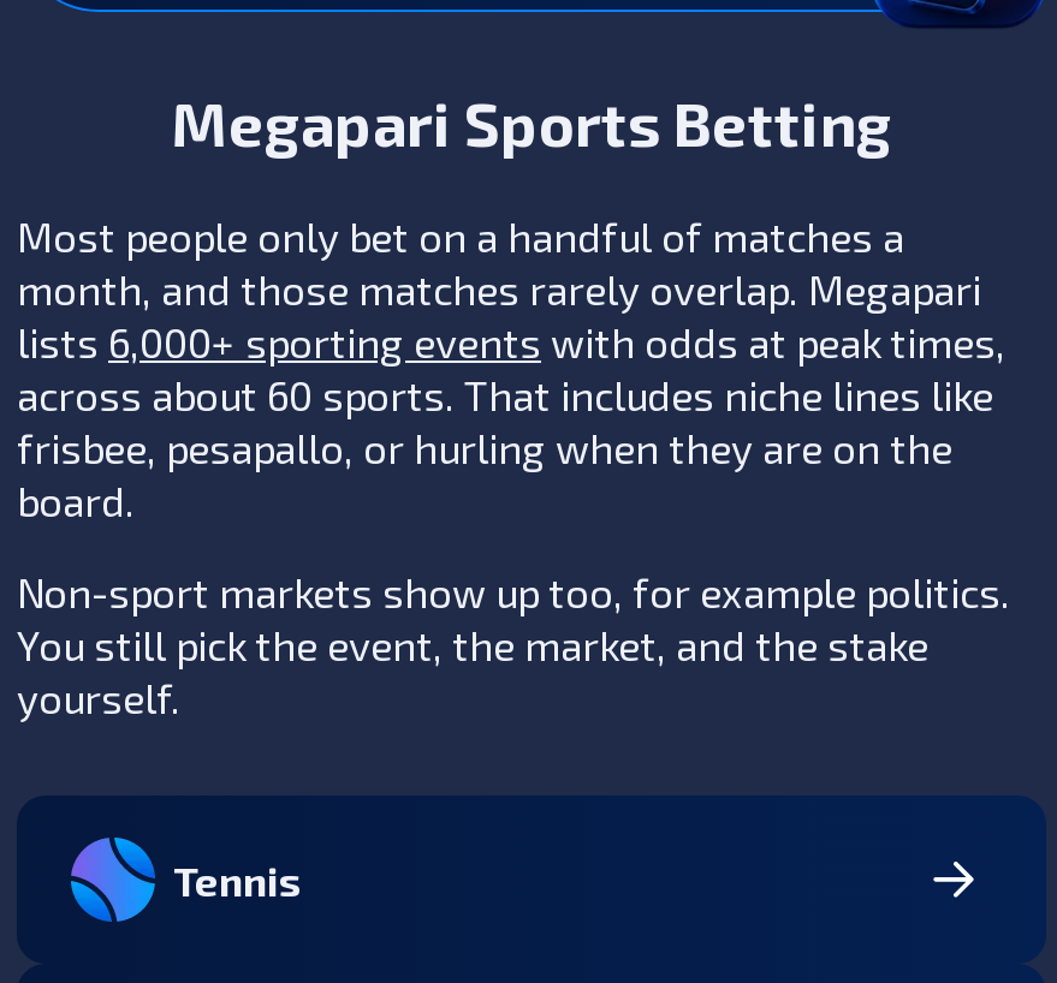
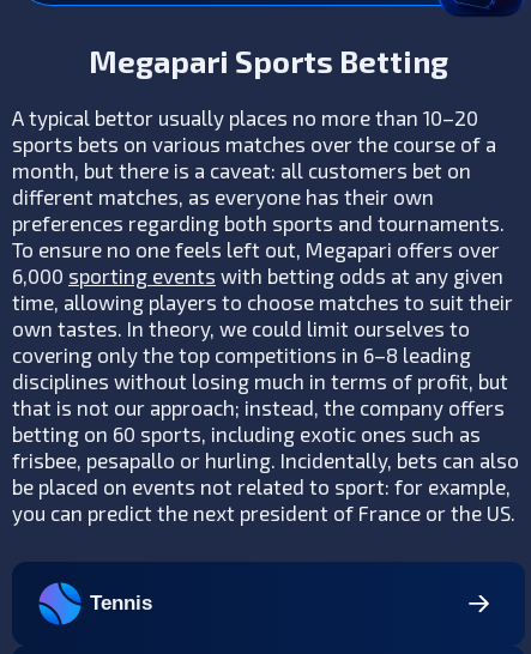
- Most people only bet on a handful of matches a
- month, and those matches rarely overlap. Megapari
- lists 6,000+ sporting events with odds at peak times,
- across about 60 sports. That includes niche lines like
- frisbee, pesapallo, or hurling when they are on the
- board.
- Non-sport markets show up too, for example politics.
- You still pick the event, the market, and the stake
- yourself.
+ A typical bettor usually places no more than 10–20
+ sports bets on various matches over the course of a
+ month, but there is a caveat: all customers bet on
+ different matches, as everyone has their own
+ preferences regarding both sports and tournaments.
+ To ensure no one feels left out, Megapari offers over
+ 6,000 sporting events with betting odds at any given
+ time, allowing players to choose matches to suit their
+ own tastes. In theory, we could limit ourselves to
+ covering only the top competitions in 6–8 leading
+ disciplines without losing much in terms of profit, but
+ that is not our approach; instead, the company offers
+ betting on 60 sports, including exotic ones such as
+ frisbee, pesapallo or hurling. Incidentally, bets can also
+ be placed on events not related to sport: for example,
+ you can predict the next president of France or the US.
